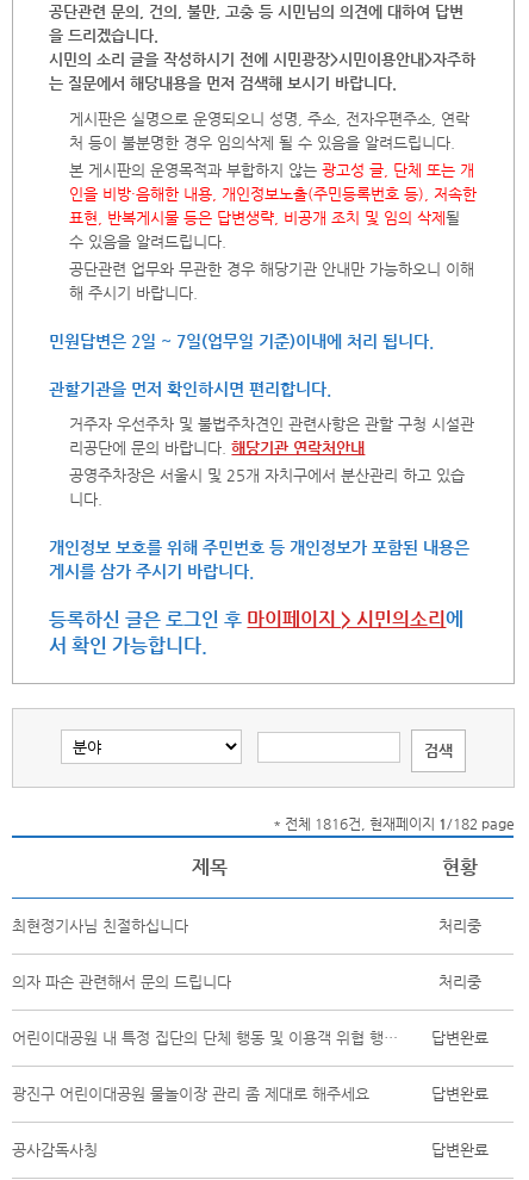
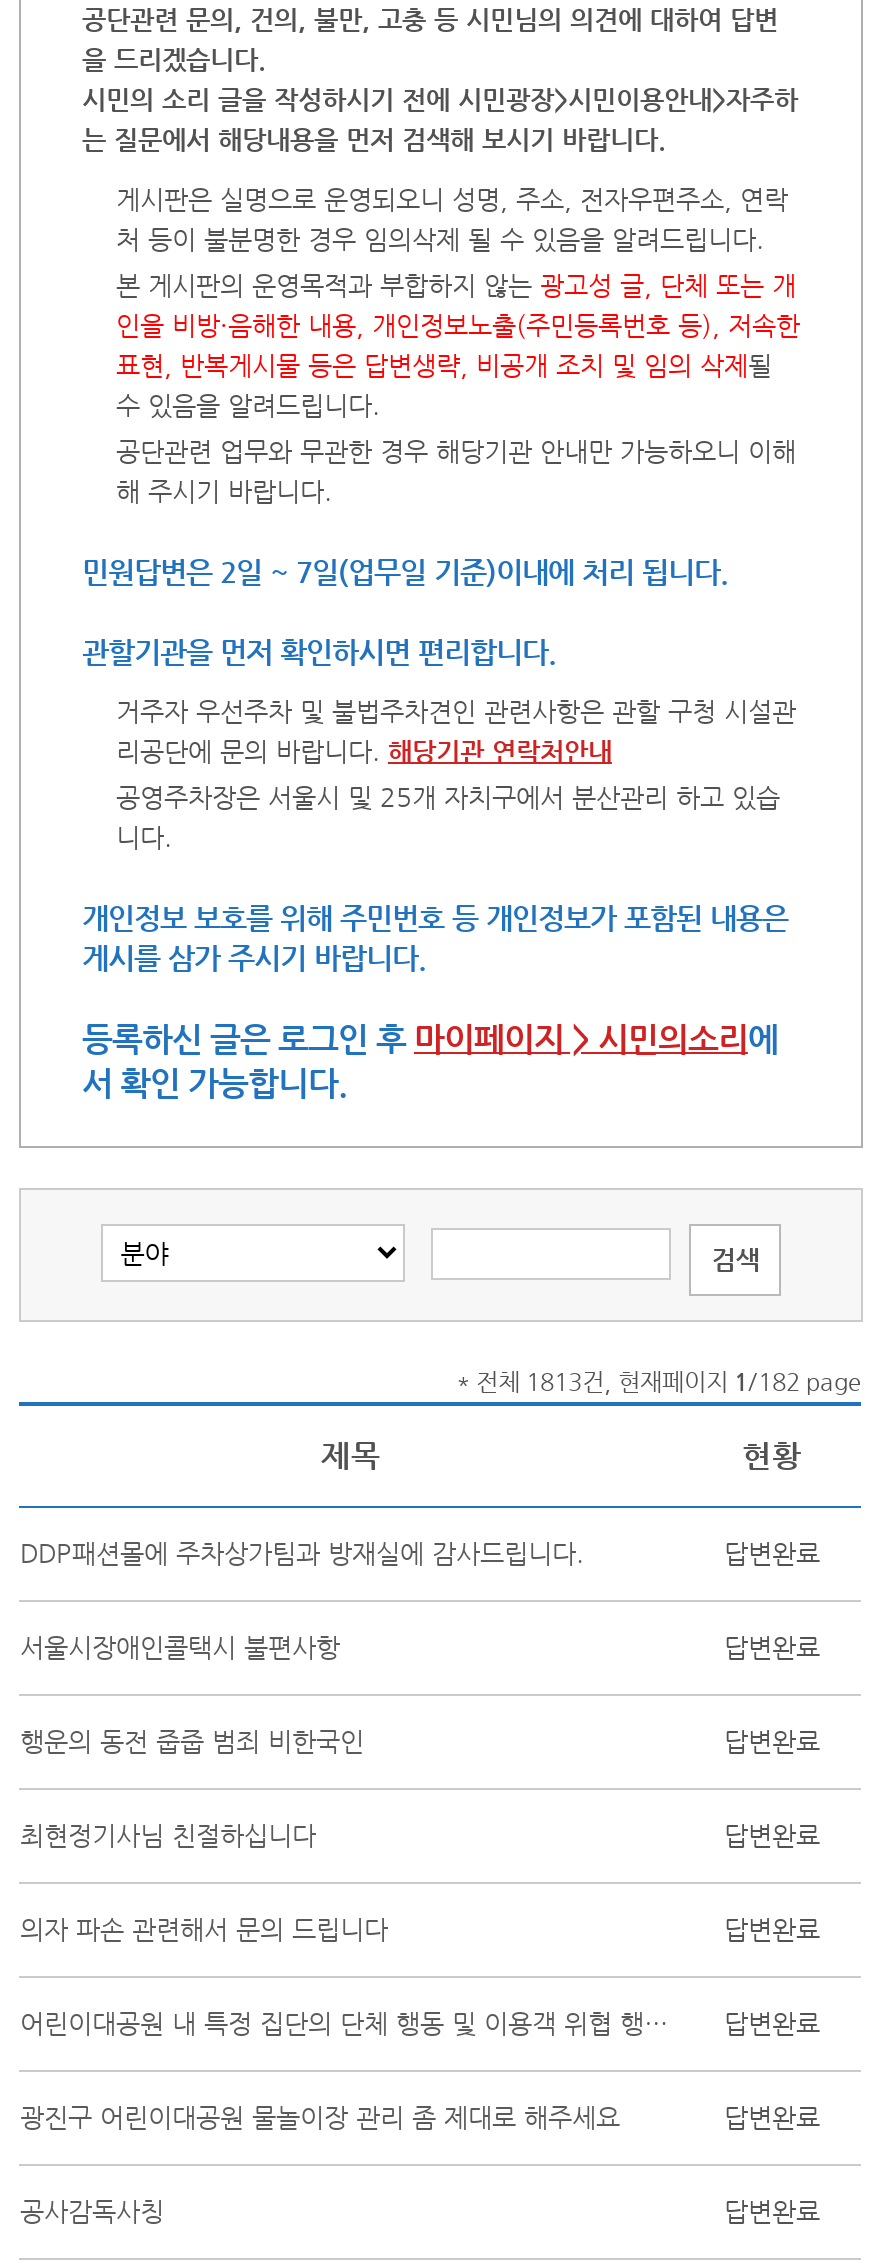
- * 전체 1816건, 현재페이지 1 /182 page
+ * 전체 1813건, 현재페이지 1 /182 page

+ DDP패션몰에 주차상가팀과 방재실에 감사드립니다.
+ 답변완료
+ 서울시장애인콜택시 불편사항
+ 답변완료
+ 행운의 동전 줍줍 범죄 비한국인
+ 답변완료

- 처리중
+ 답변완료

- 처리중
+ 답변완료
